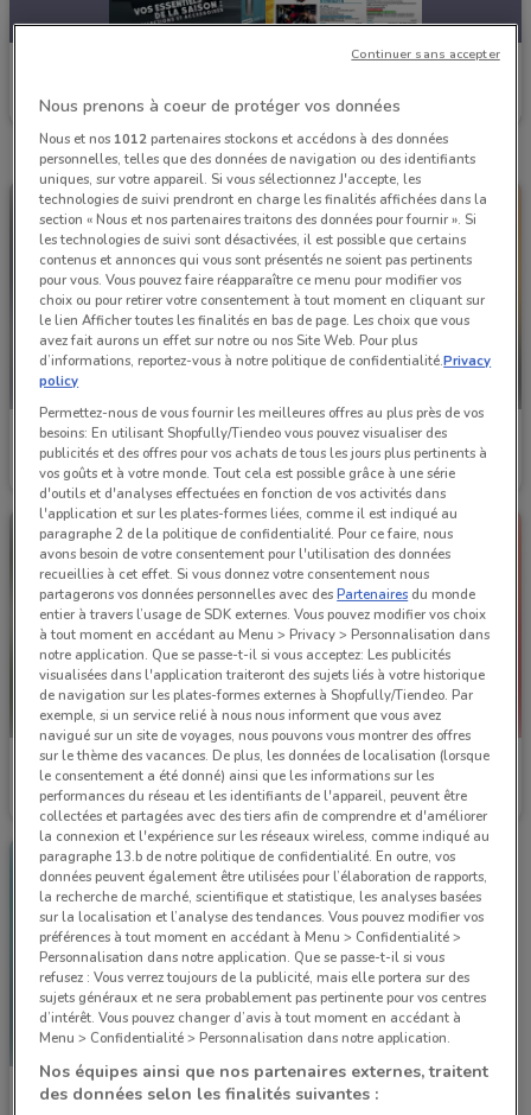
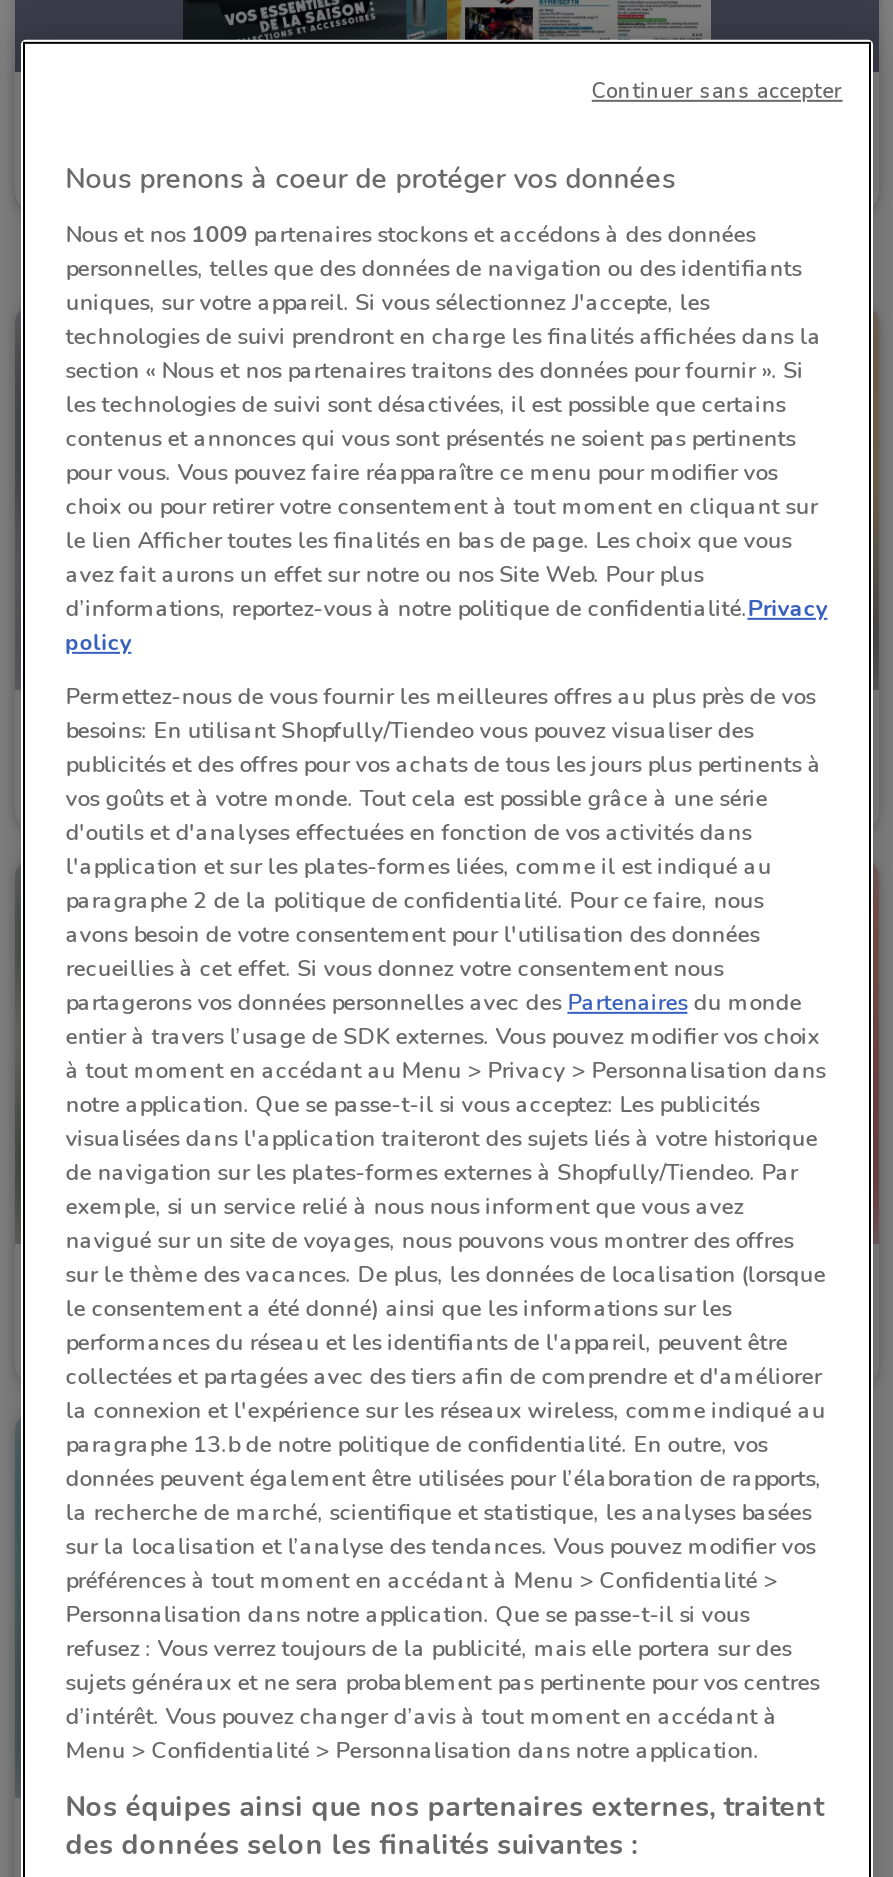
- Nous et nos 1012 partenaires stockons et accédons à des données
+ Nous et nos 1009 partenaires stockons et accédons à des données
